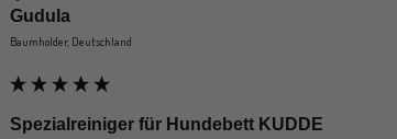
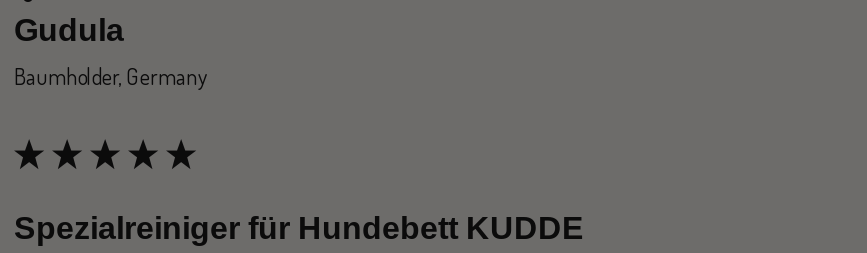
- Baumholder, Deutschland
+ Baumholder, Germany
